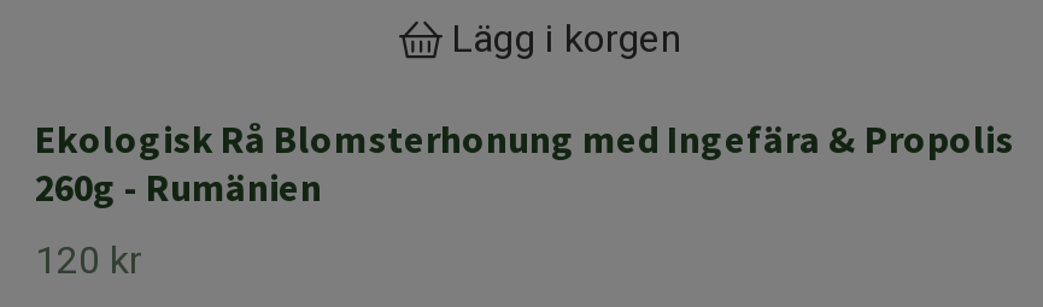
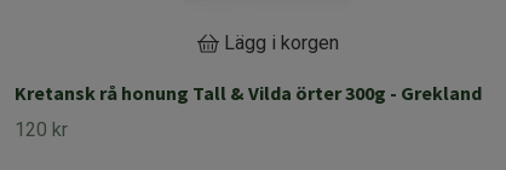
- Ekologisk Rå Blomsterhonung med Ingefära & Propolis
- 260g - Rumänien
+ Kretansk rå honung Tall & Vilda örter 300g - Grekland
